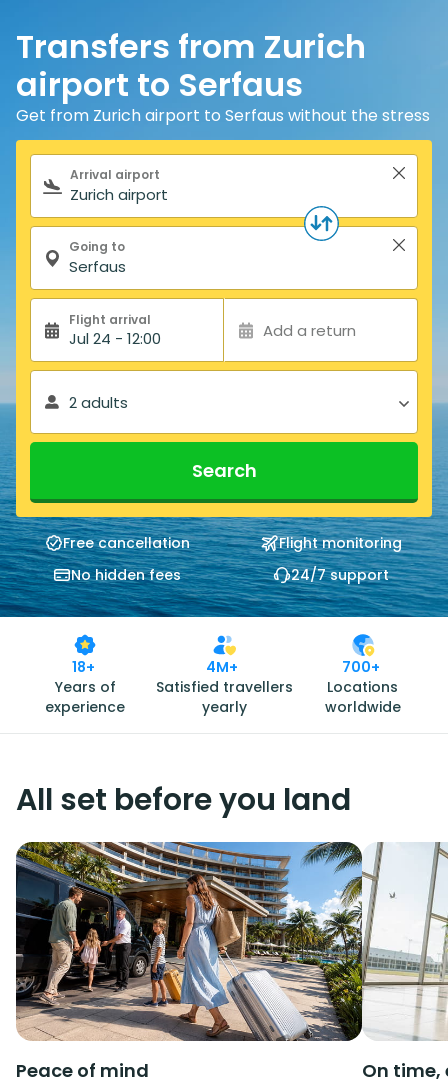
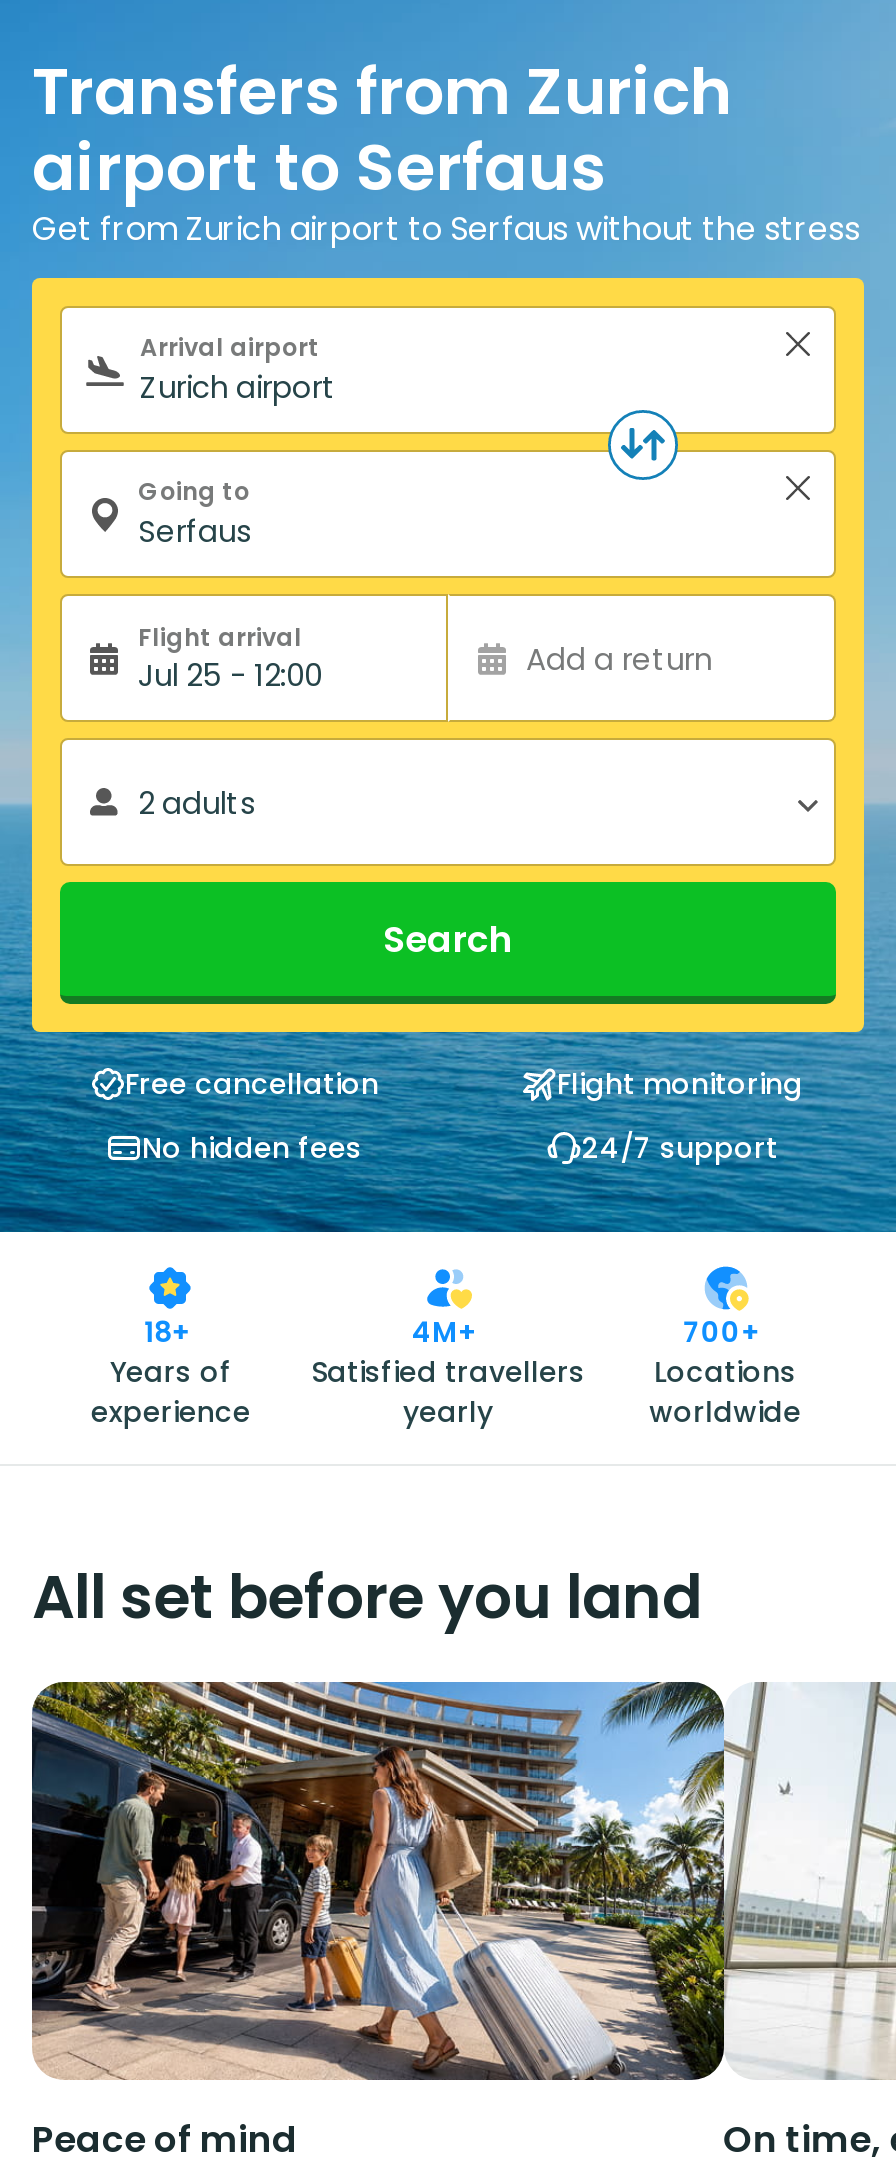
- Jul 24 - 12:00
+ Jul 25 - 12:00
